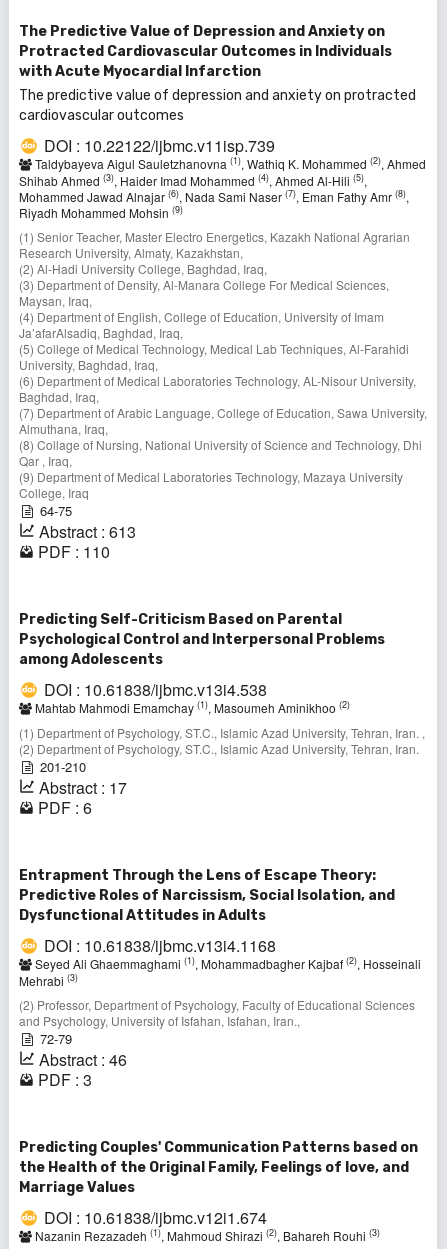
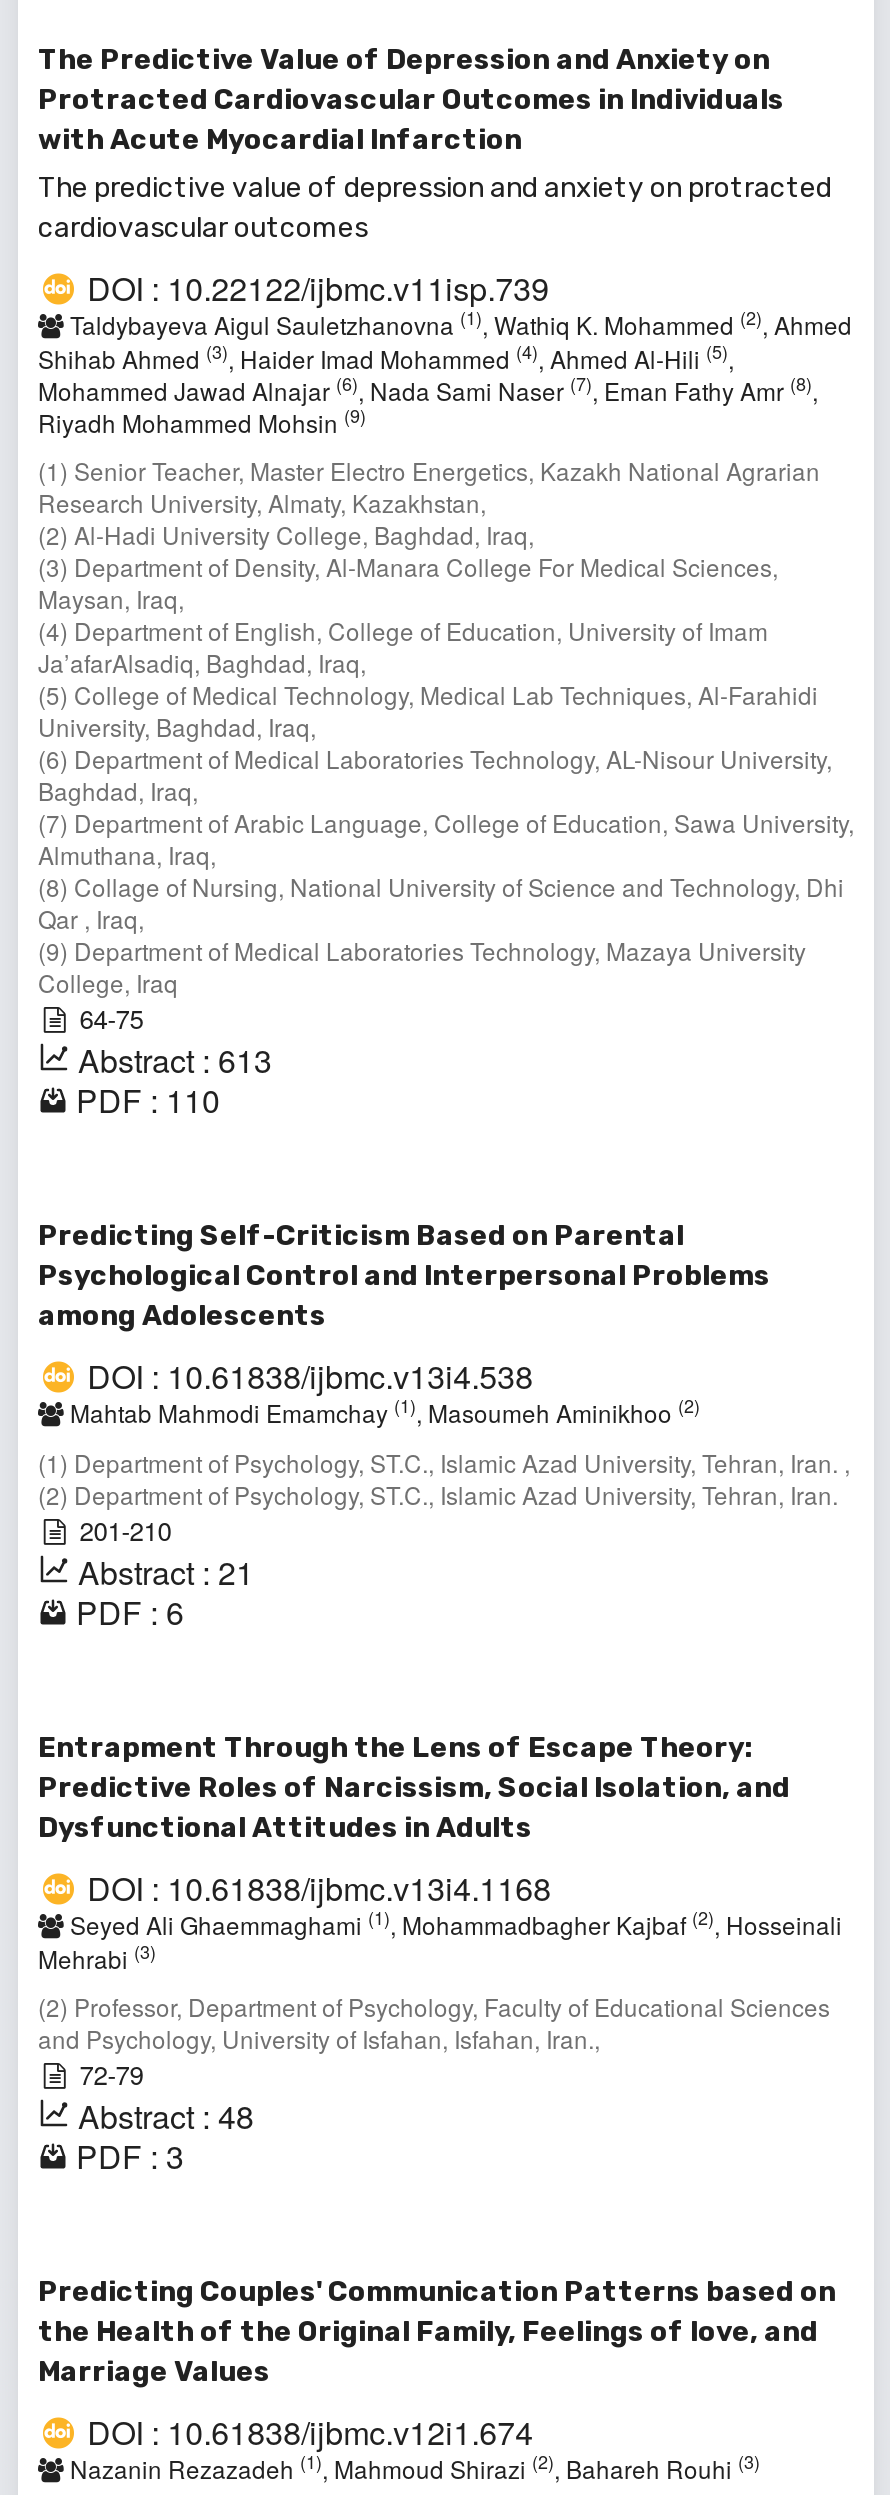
- Abstract : 17
+ Abstract : 21

- Abstract : 46
+ Abstract : 48
